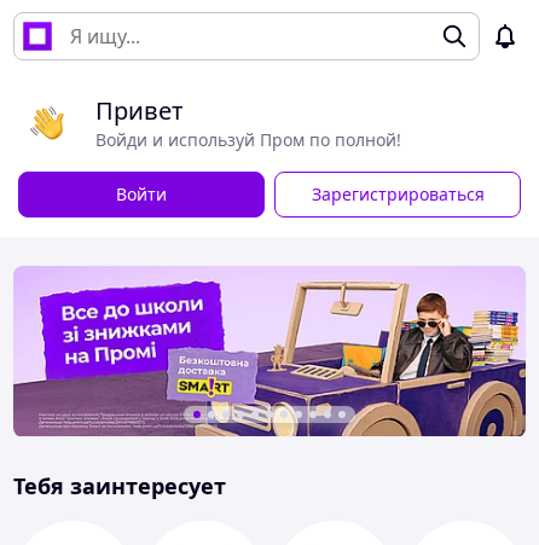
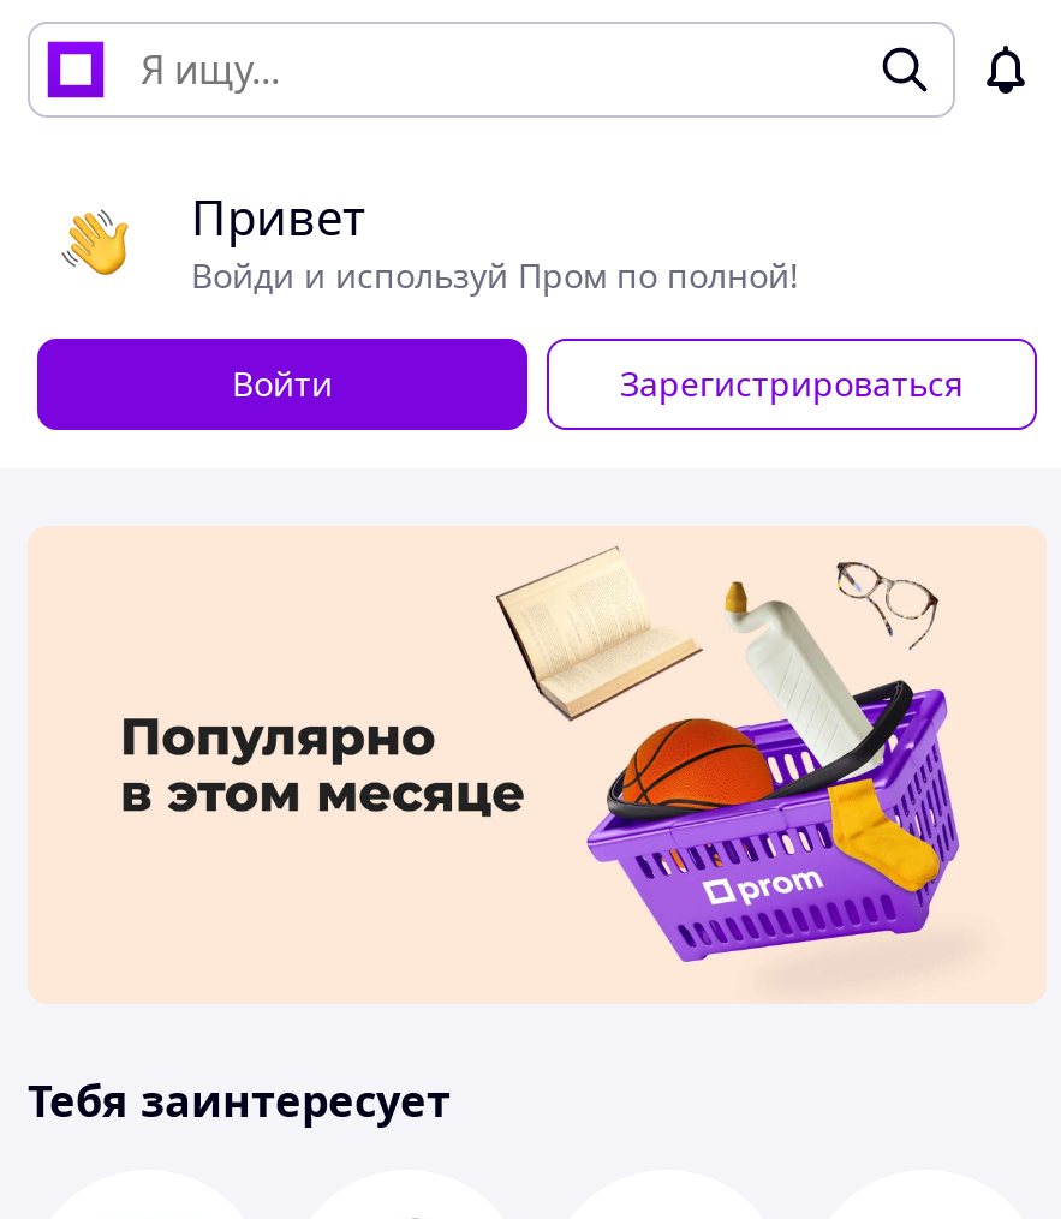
- [image]
+ [image]
